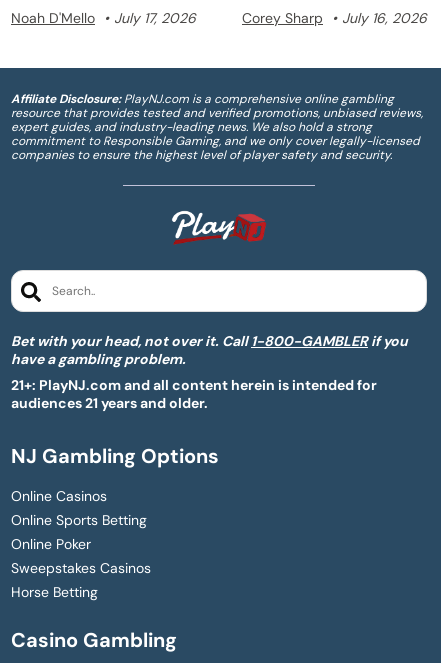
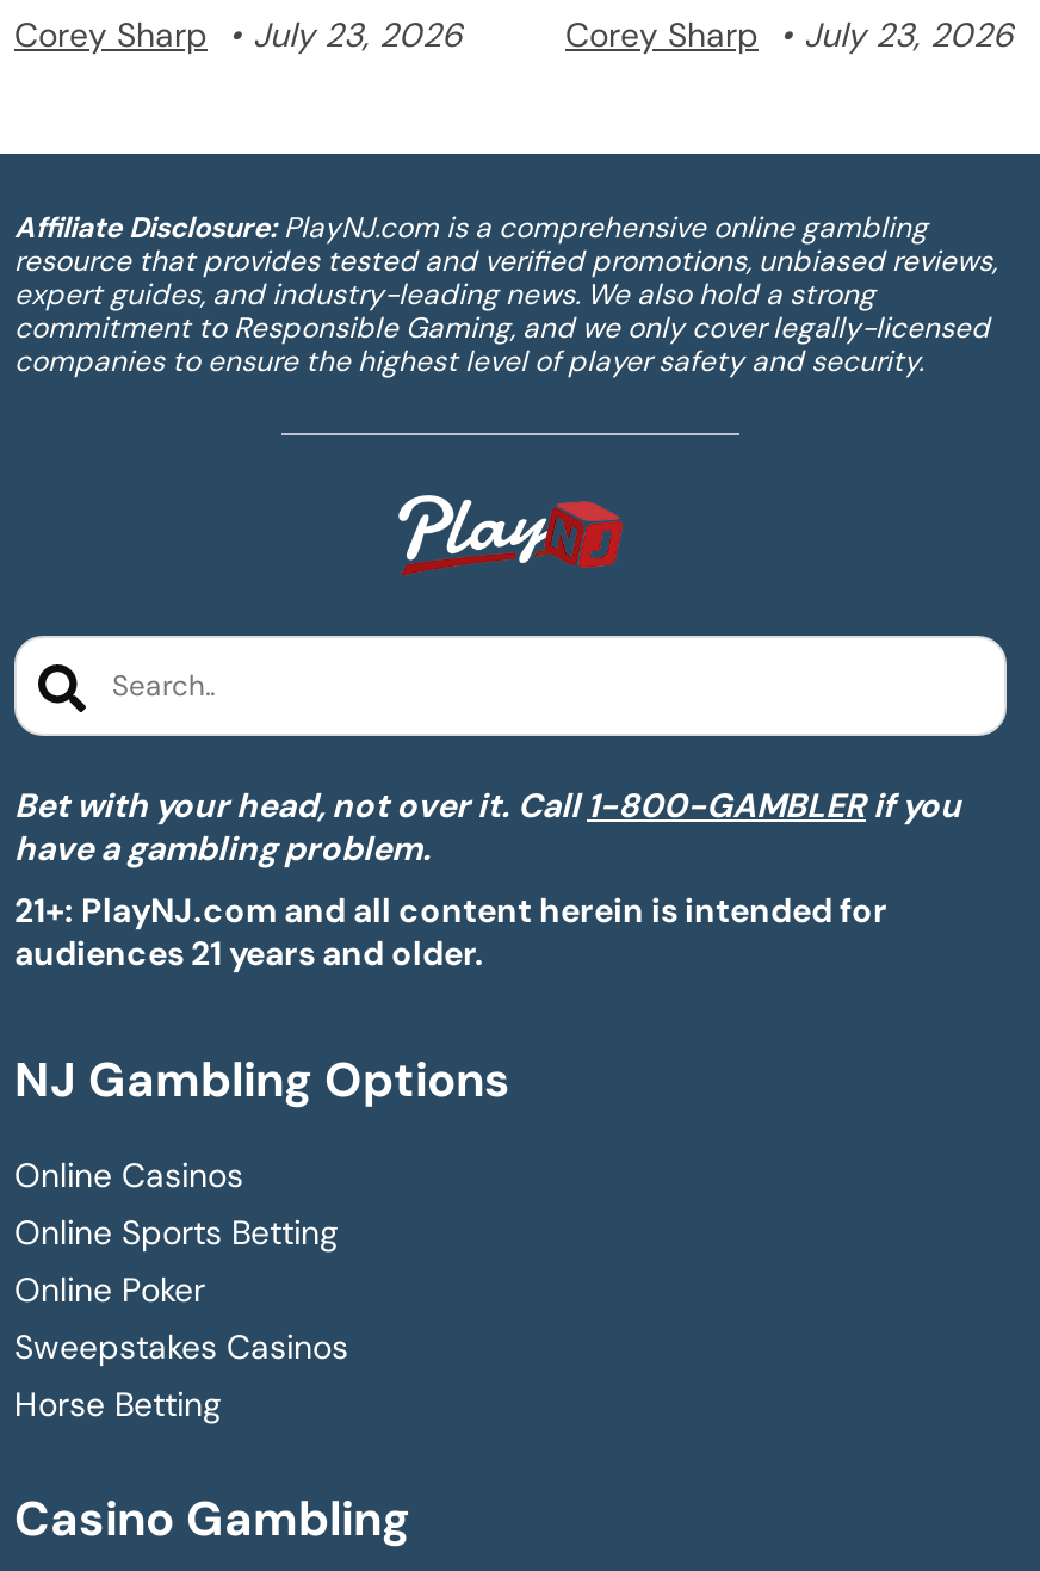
- Noah D'Mello
- July 17, 2026
+ Corey Sharp
+ July 23, 2026

- Corey Sharp July 16, 2026
+ Corey Sharp July 23, 2026
